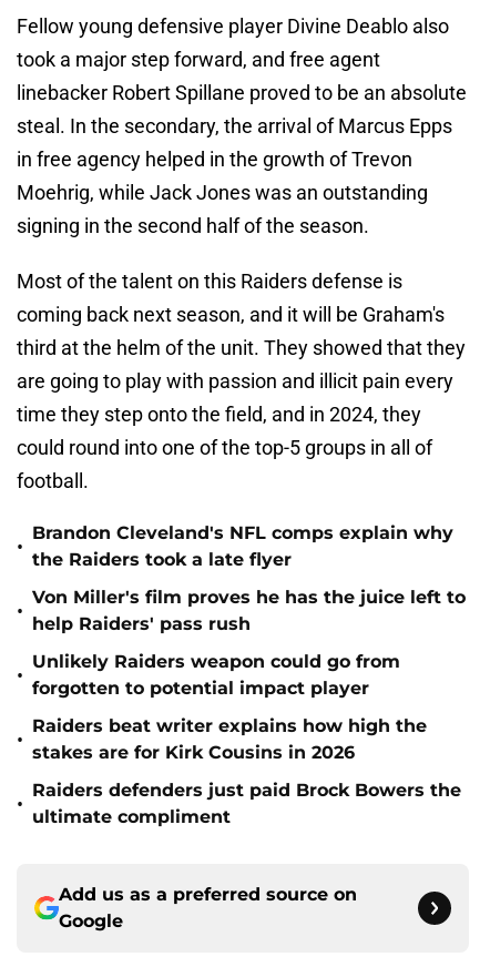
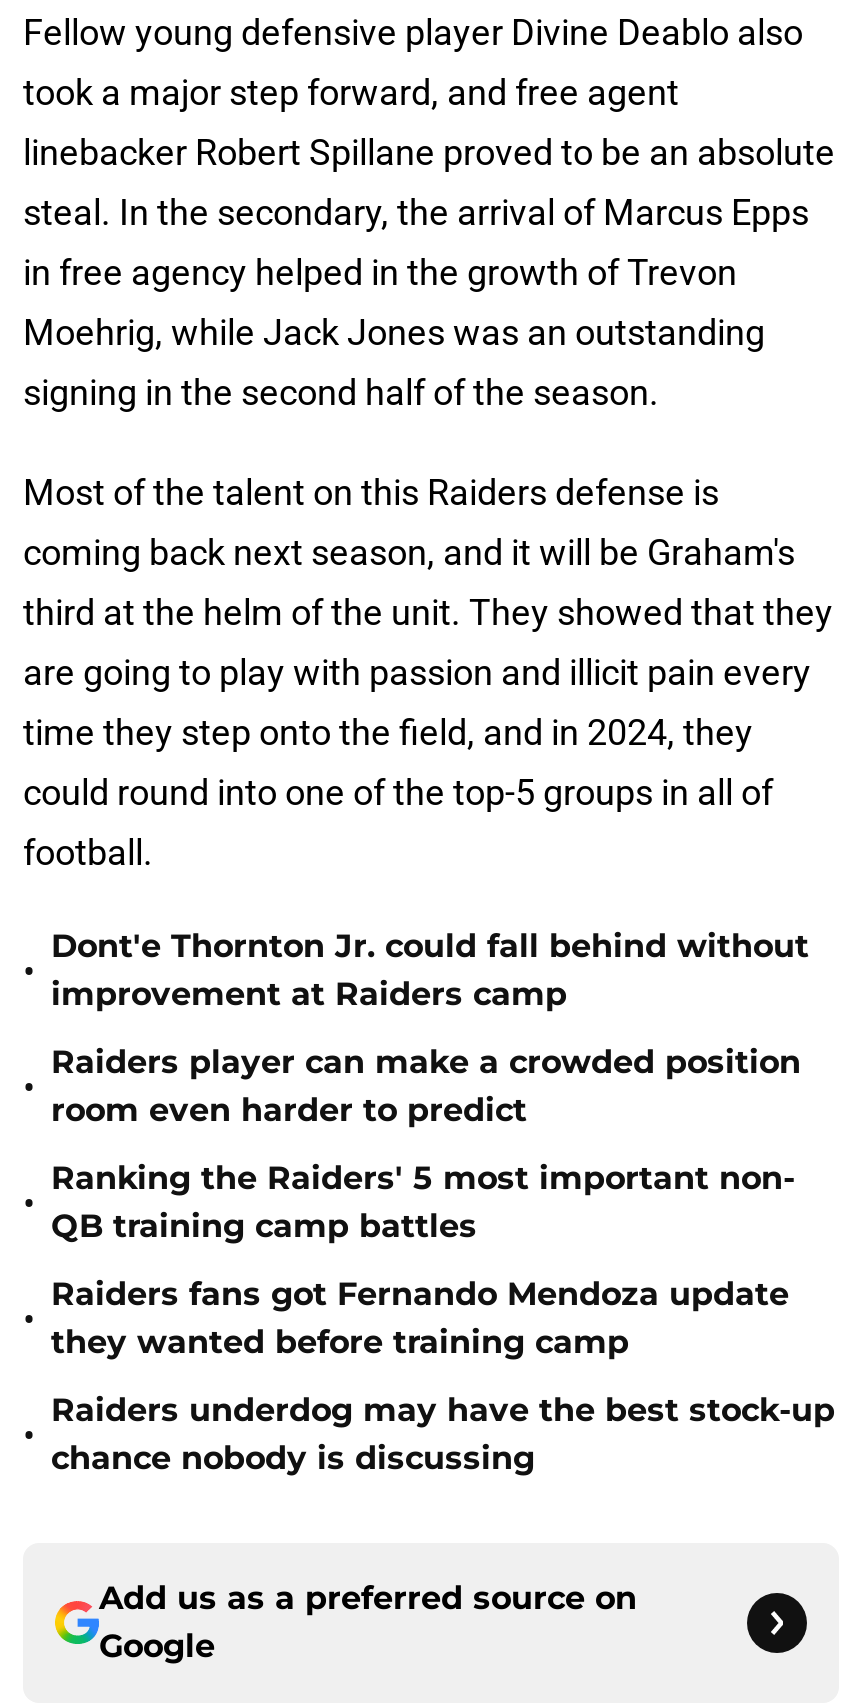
- Brandon Cleveland's NFL comps explain why
- the Raiders took a late flyer
+ Dont'e Thornton Jr. could fall behind without
+ improvement at Raiders camp

- Von Miller's film proves he has the juice left to
- help Raiders' pass rush
+ Raiders player can make a crowded position
+ room even harder to predict

- Unlikely Raiders weapon could go from
- forgotten to potential impact player
+ Ranking the Raiders' 5 most important non-
+ QB training camp battles

- Raiders beat writer explains how high the
- stakes are for Kirk Cousins in 2026
+ Raiders fans got Fernando Mendoza update
+ they wanted before training camp

- Raiders defenders just paid Brock Bowers the
- ultimate compliment
+ Raiders underdog may have the best stock-up
+ chance nobody is discussing
